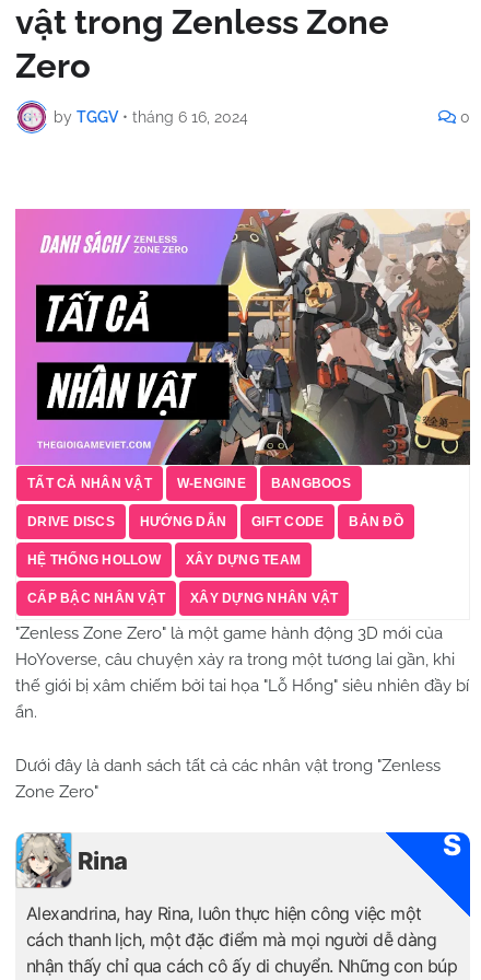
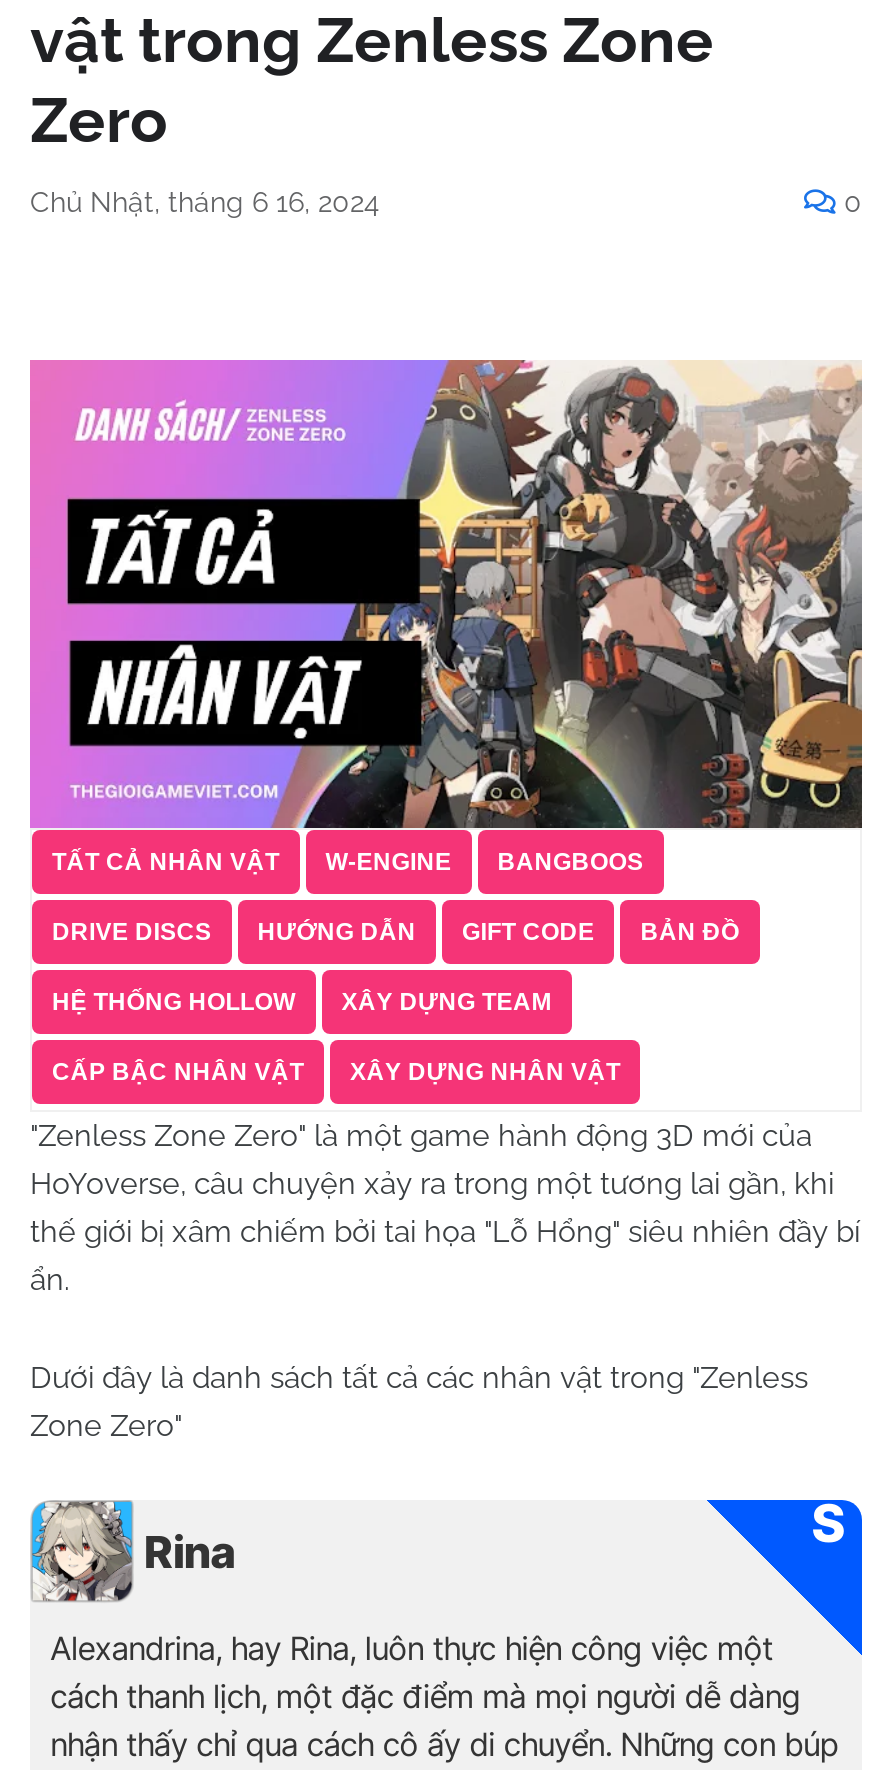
- by TGGV • tháng 6 16, 2024
+ Chủ Nhật, tháng 6 16, 2024
